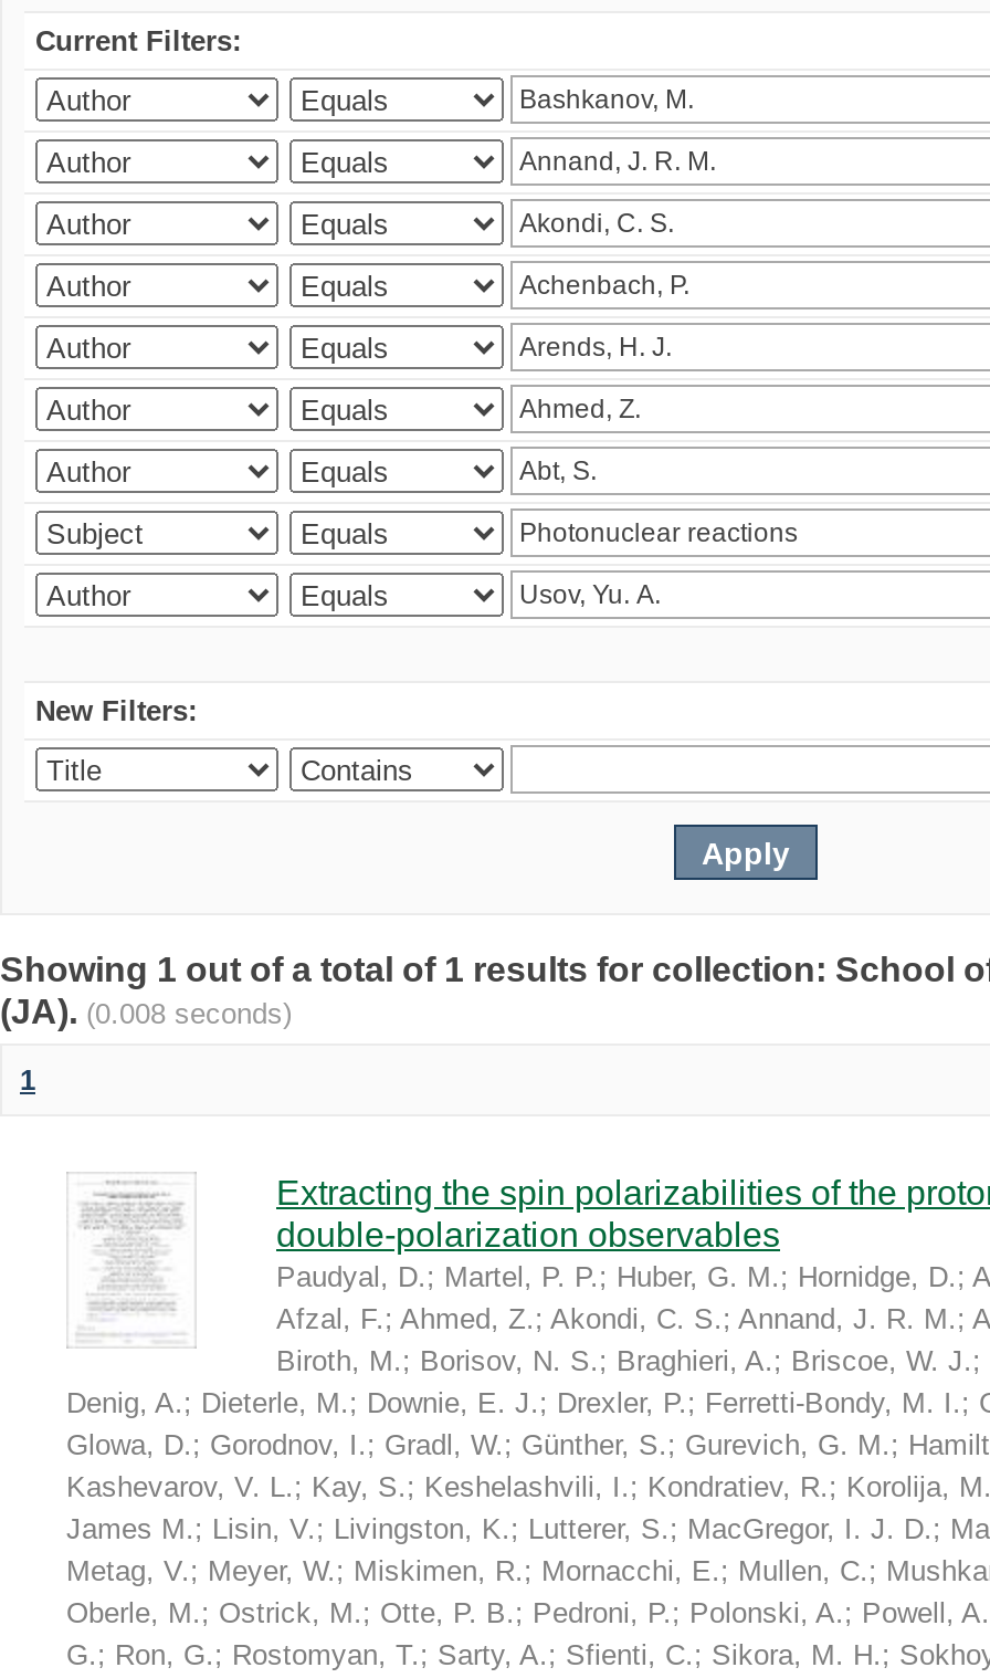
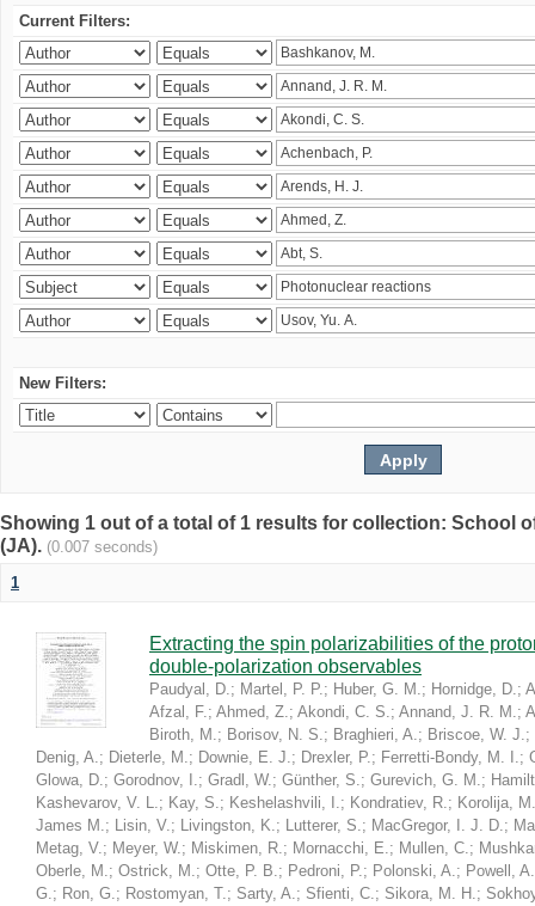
- (JA). (0.008 seconds)
+ (JA). (0.007 seconds)
